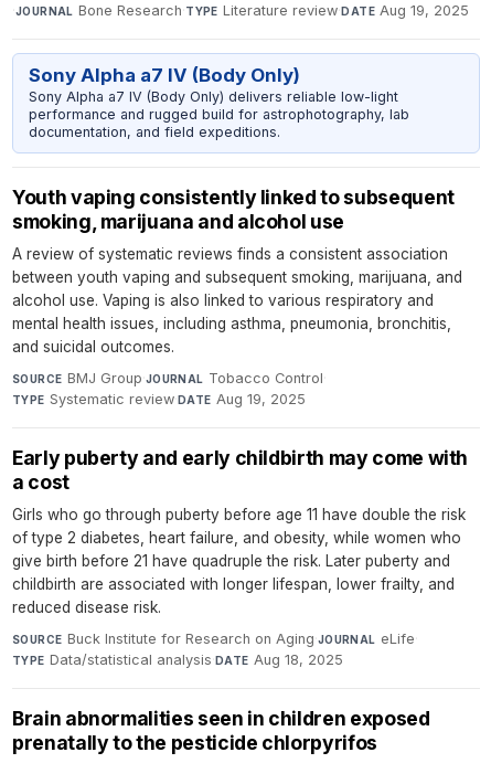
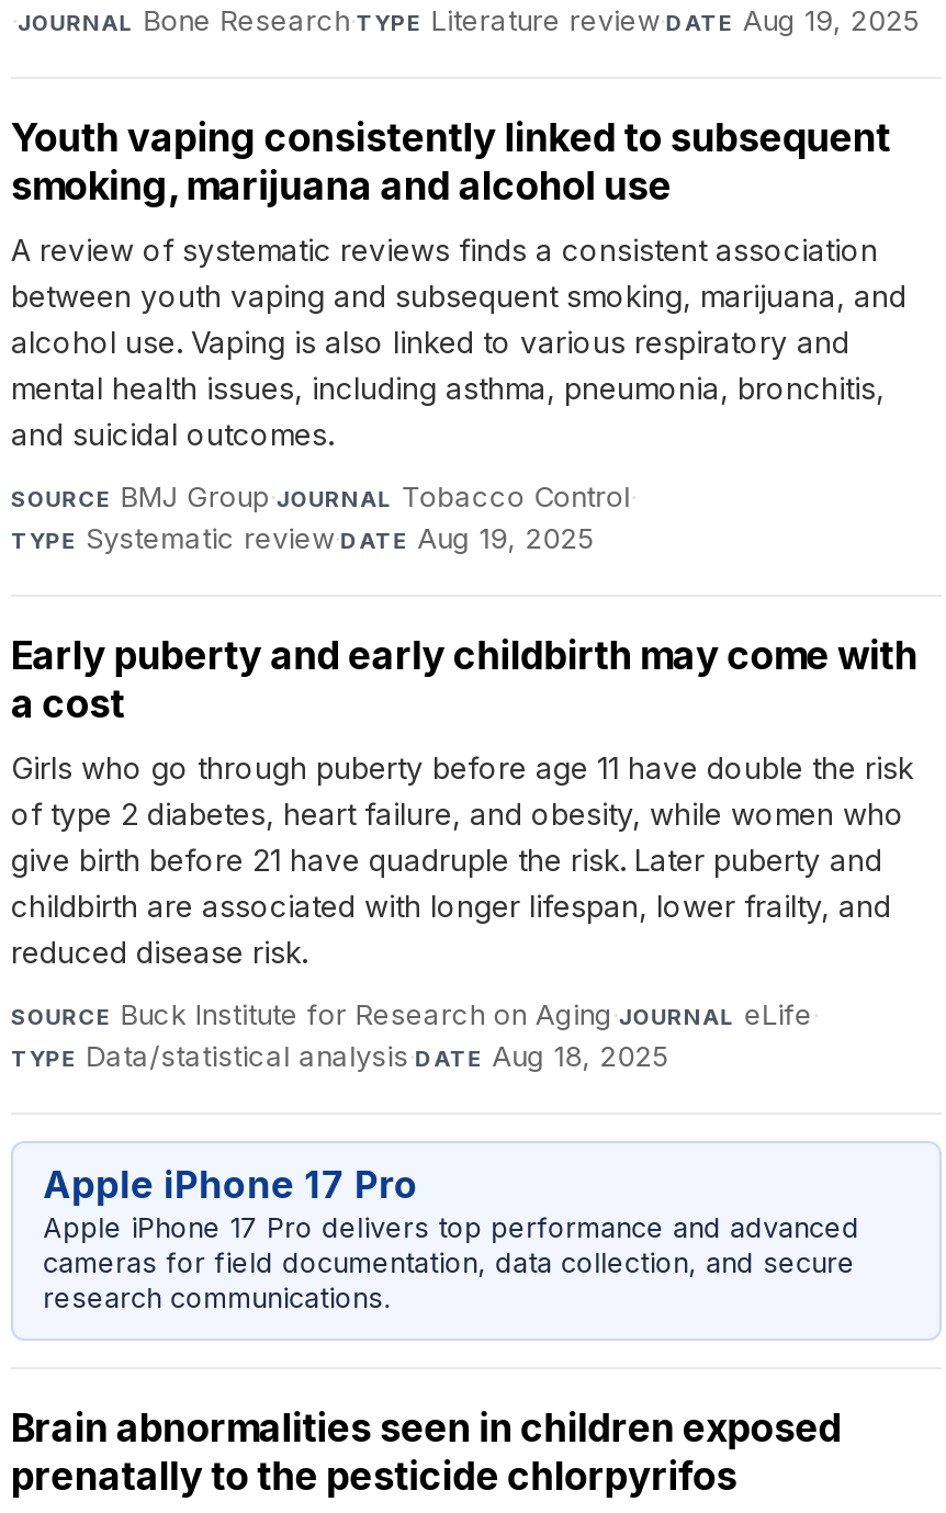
- Sony Alpha a7 IV (Body Only)
- Sony Alpha a7 IV (Body Only) delivers reliable low-light
- performance and rugged build for astrophotography, lab
- documentation, and field expeditions.

moved up: Youth vaping consistently linked to subsequent | smoking, marijuana and alcohol use | A review of systematic reviews finds a consistent association | ... | SOURCE Buck Institute for Research on Aging · JOURNAL eLife · | TYPE Data/statistical analysis · DATE Aug 18, 2025

+ Apple iPhone 17 Pro
+ Apple iPhone 17 Pro delivers top performance and advanced
+ cameras for field documentation, data collection, and secure
+ research communications.
